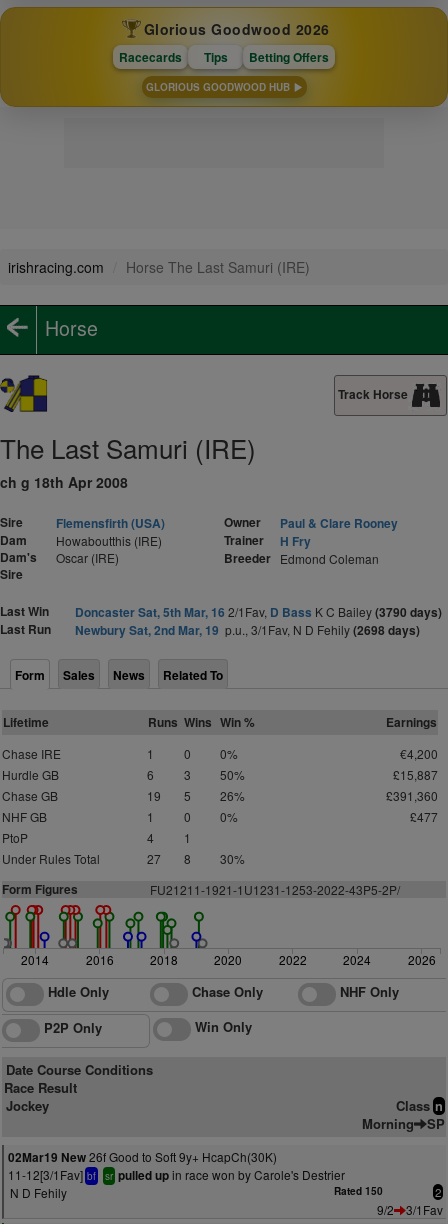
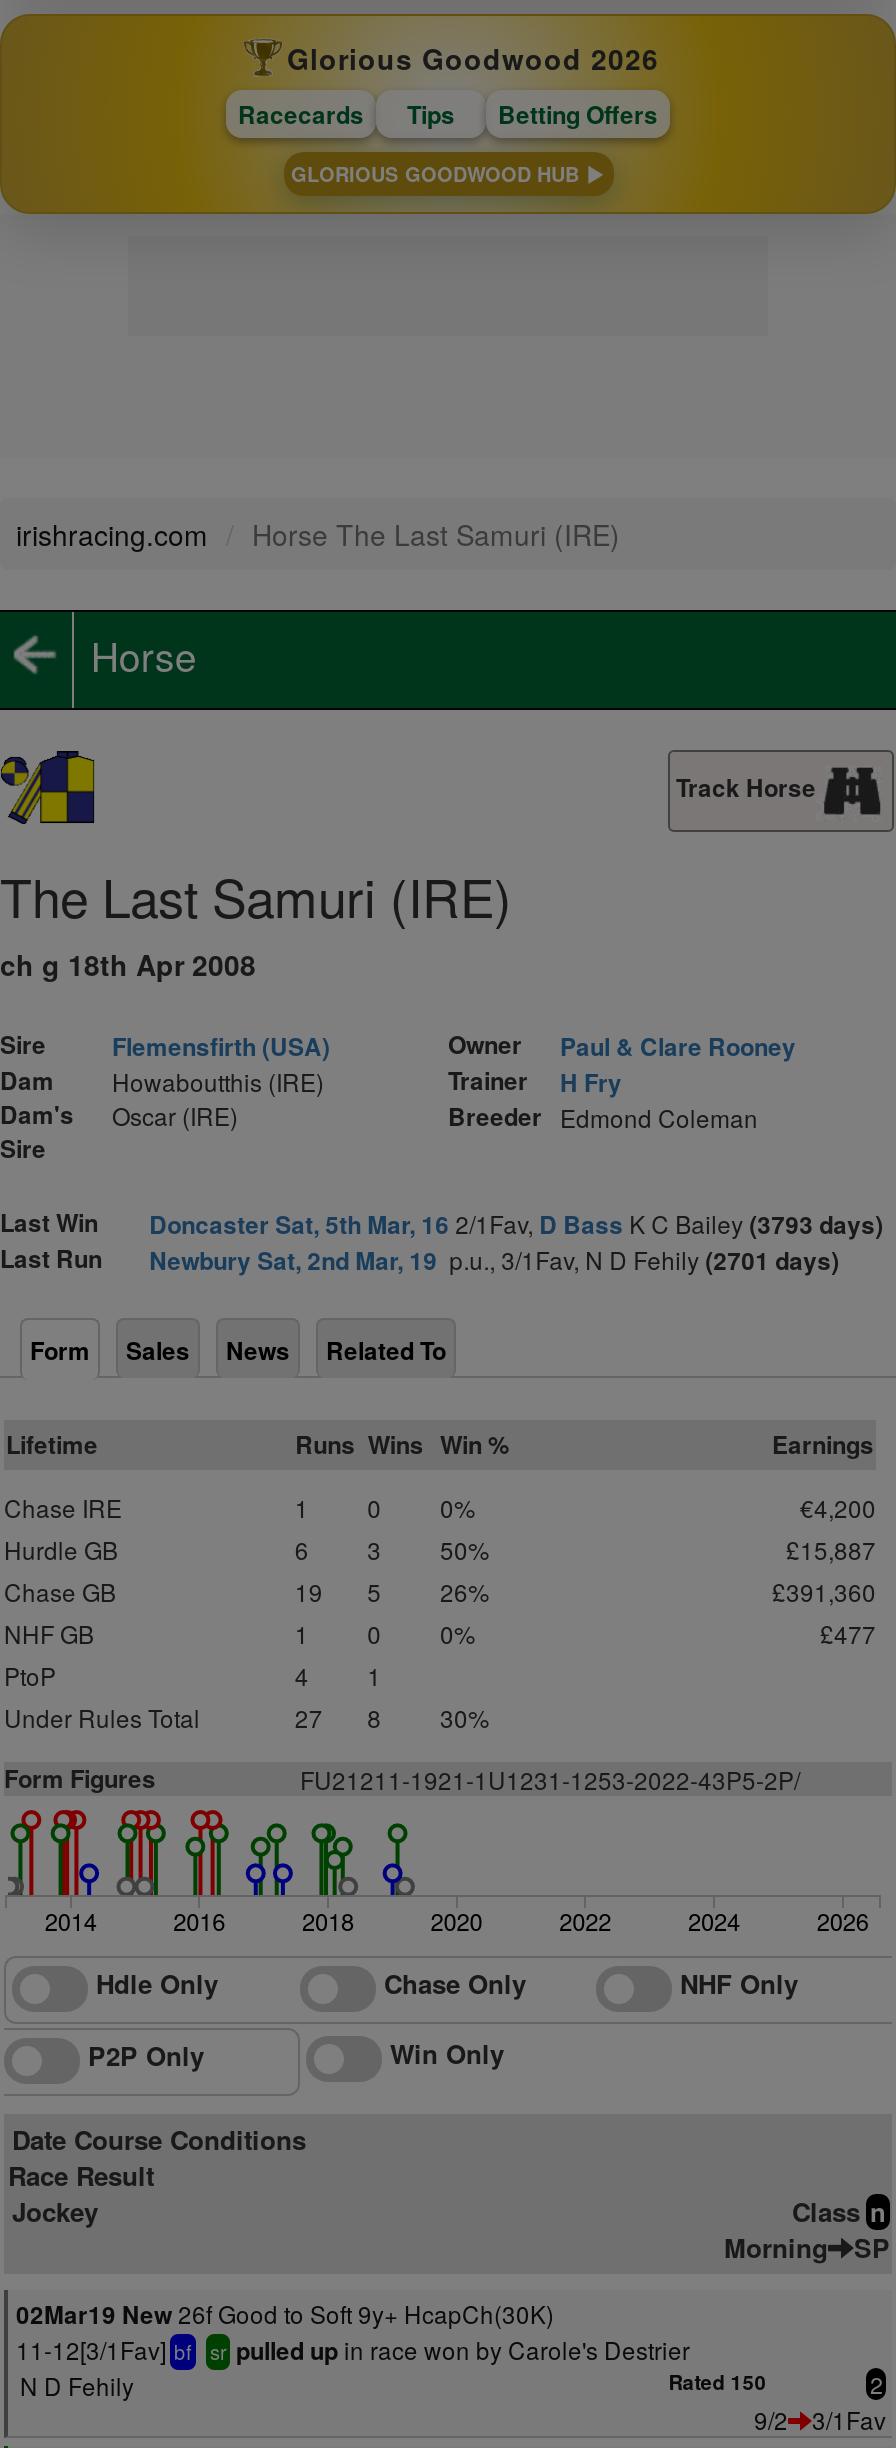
- Doncaster Sat, 5th Mar, 16 2/1Fav, D Bass K C Bailey (3790 days)
+ Doncaster Sat, 5th Mar, 16 2/1Fav, D Bass K C Bailey (3793 days)

- Newbury Sat, 2nd Mar, 19 p.u., 3/1Fav, N D Fehily (2698 days)
+ Newbury Sat, 2nd Mar, 19 p.u., 3/1Fav, N D Fehily (2701 days)
